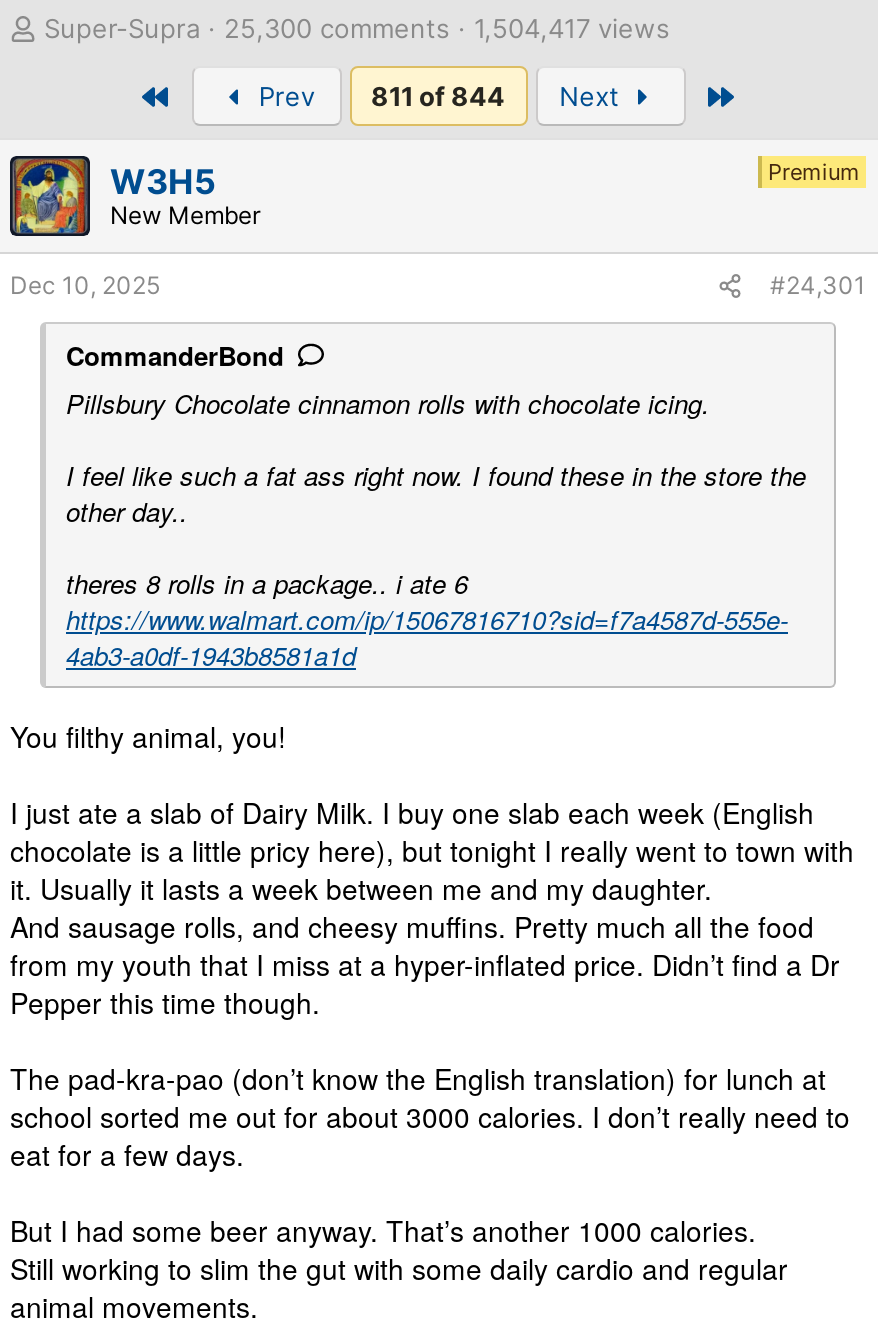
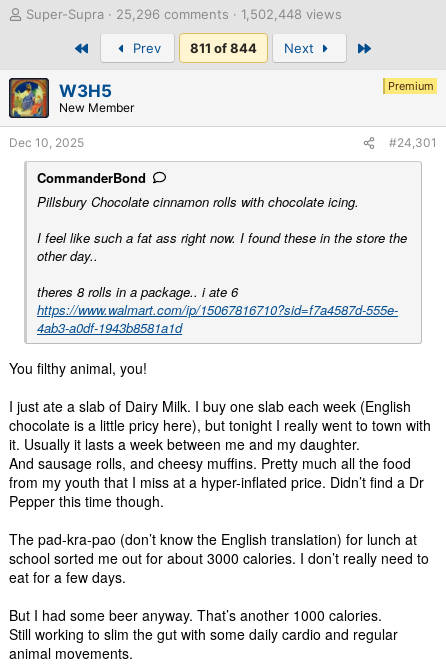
- 25,300 comments 1,504,417 views
+ 25,296 comments 1,502,448 views
